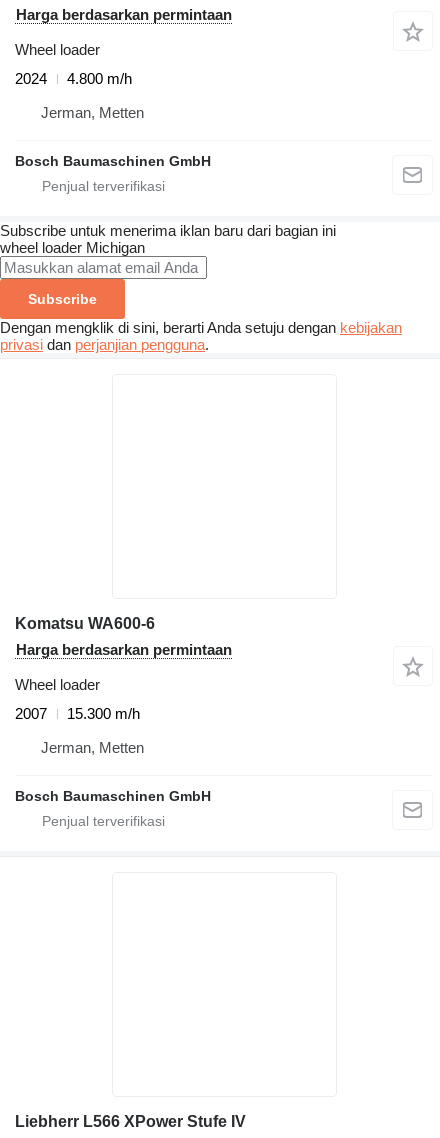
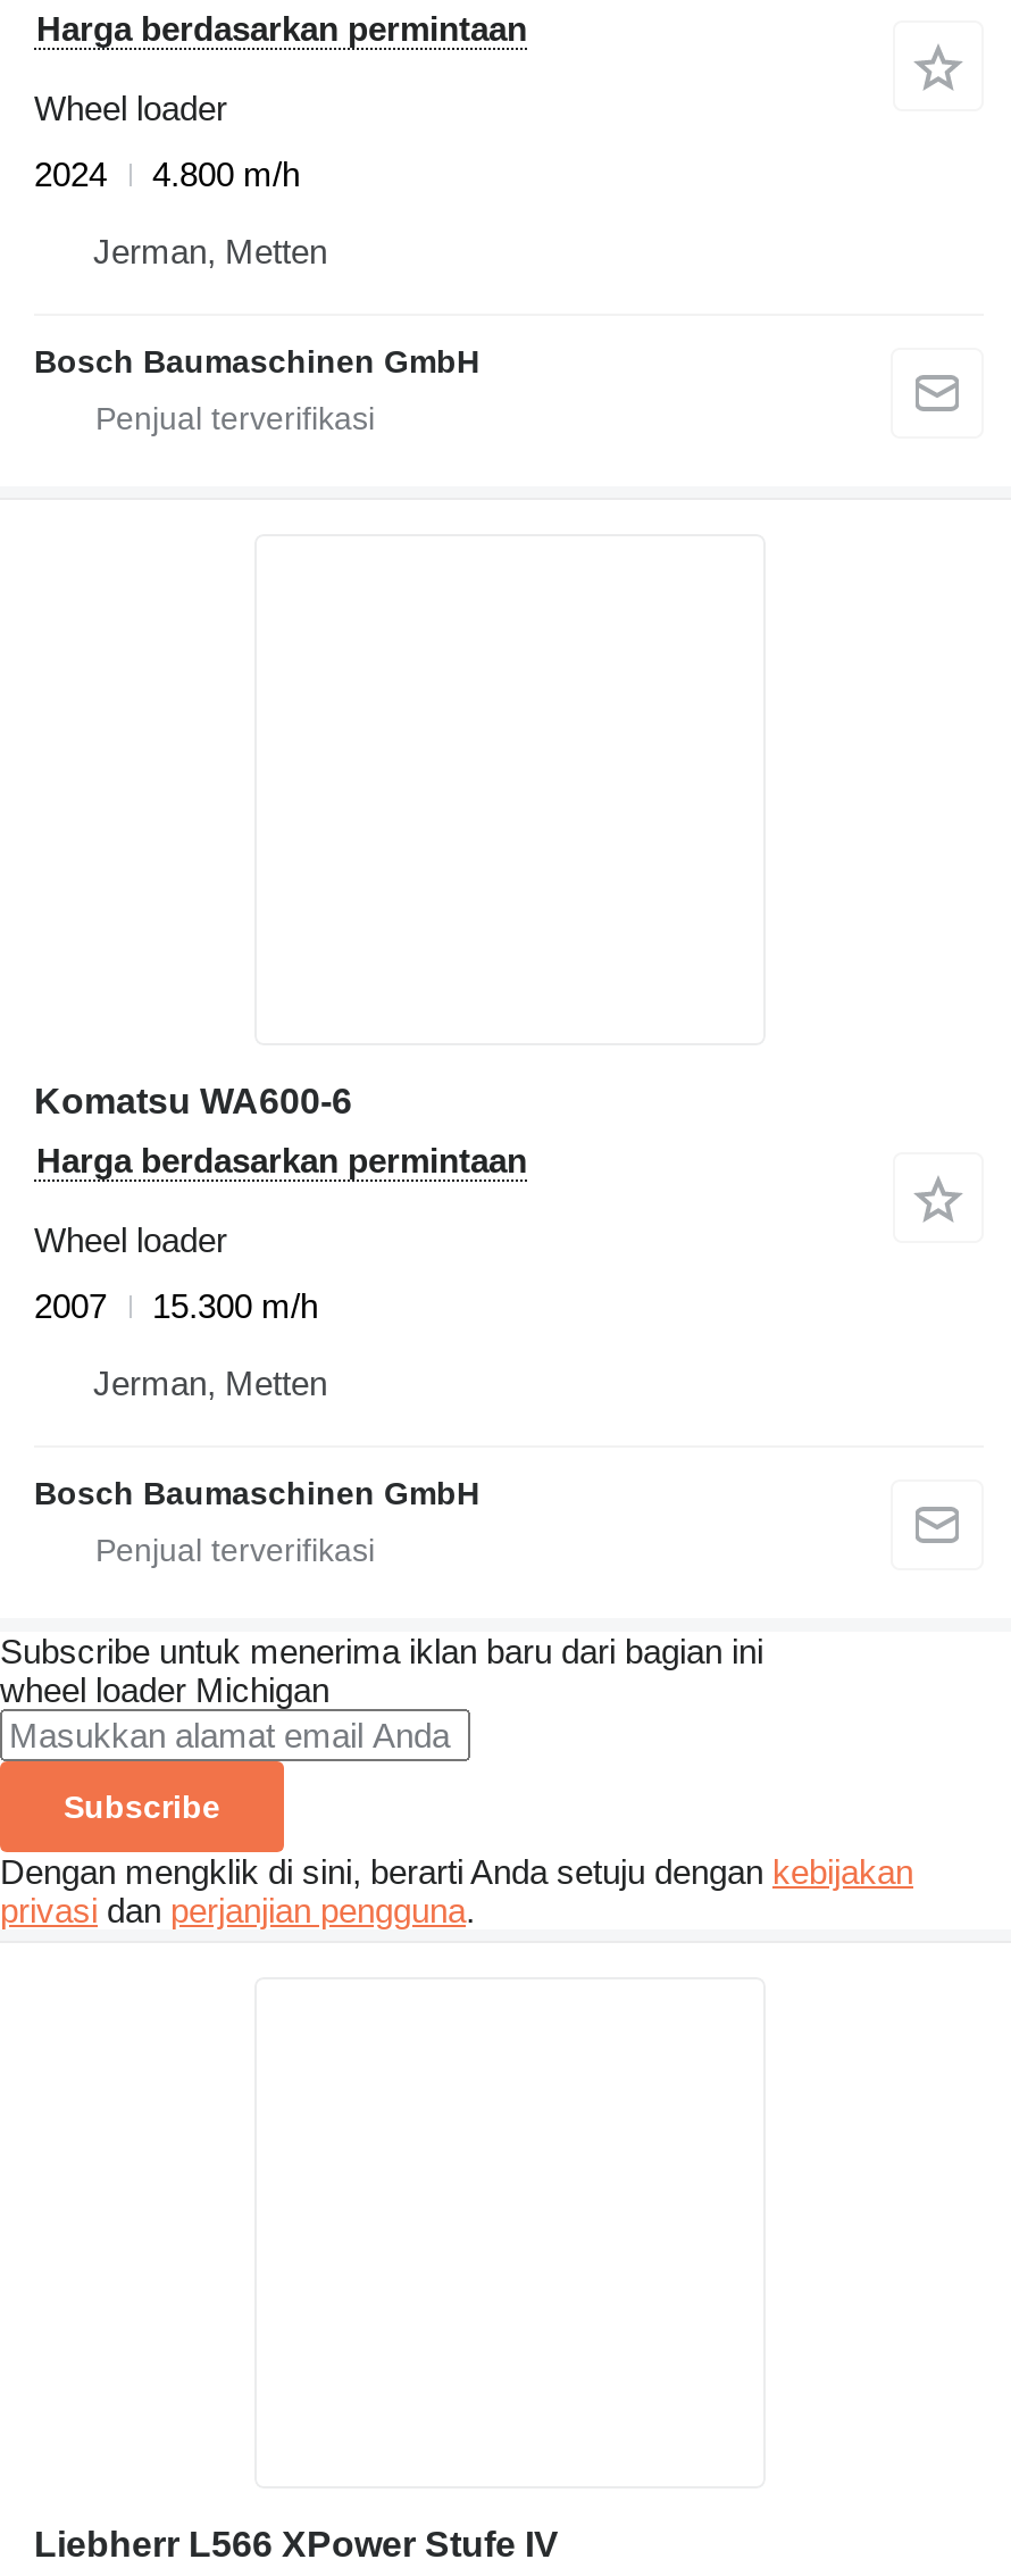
moved down: [image] | Subscribe untuk menerima iklan baru dari bagian ini | wheel loader Michigan | Subscribe | Dengan mengklik di sini, berarti Anda setuju dengan kebijakan | privasi dan perjanjian pengguna.

moved up: Komatsu WA600-6 | Harga berdasarkan permintaan | Wheel loader | 2007 | 15.300 m/h | Jerman, Metten | Bosch Baumaschinen GmbH
